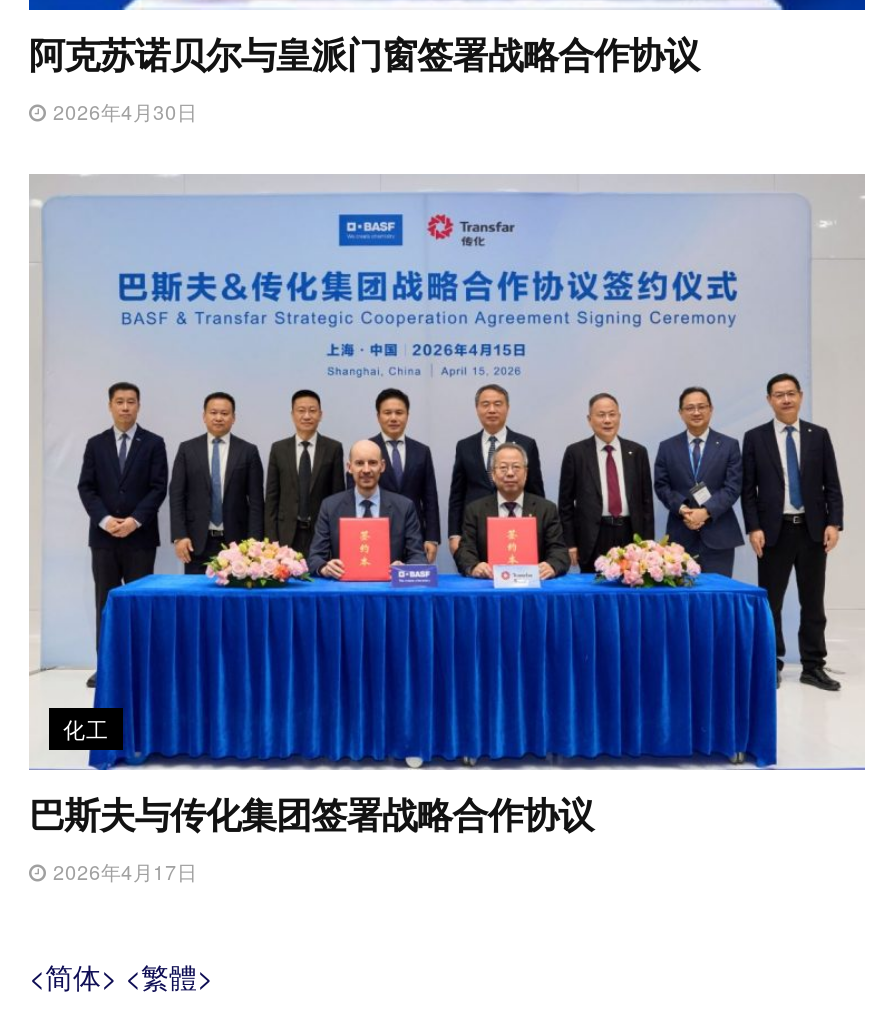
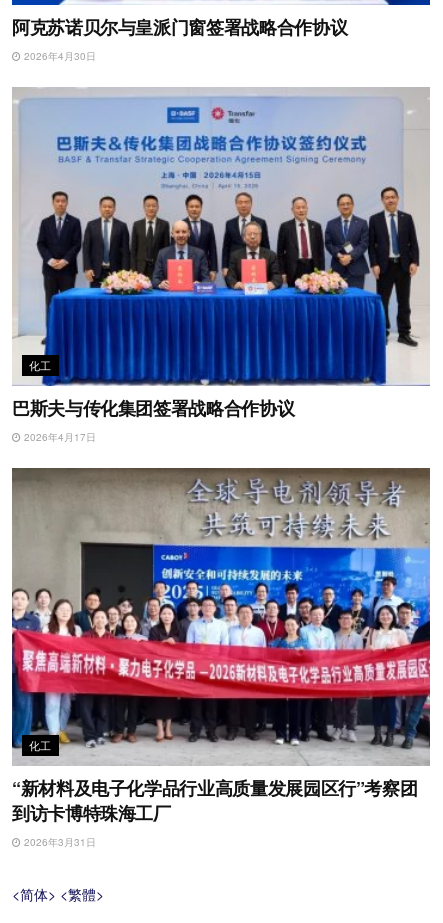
+ [image]
+ 化工
+ “新材料及电子化学品行业高质量发展园区行”考察团
+ 到访卡博特珠海工厂
+ 2026年3月31日
